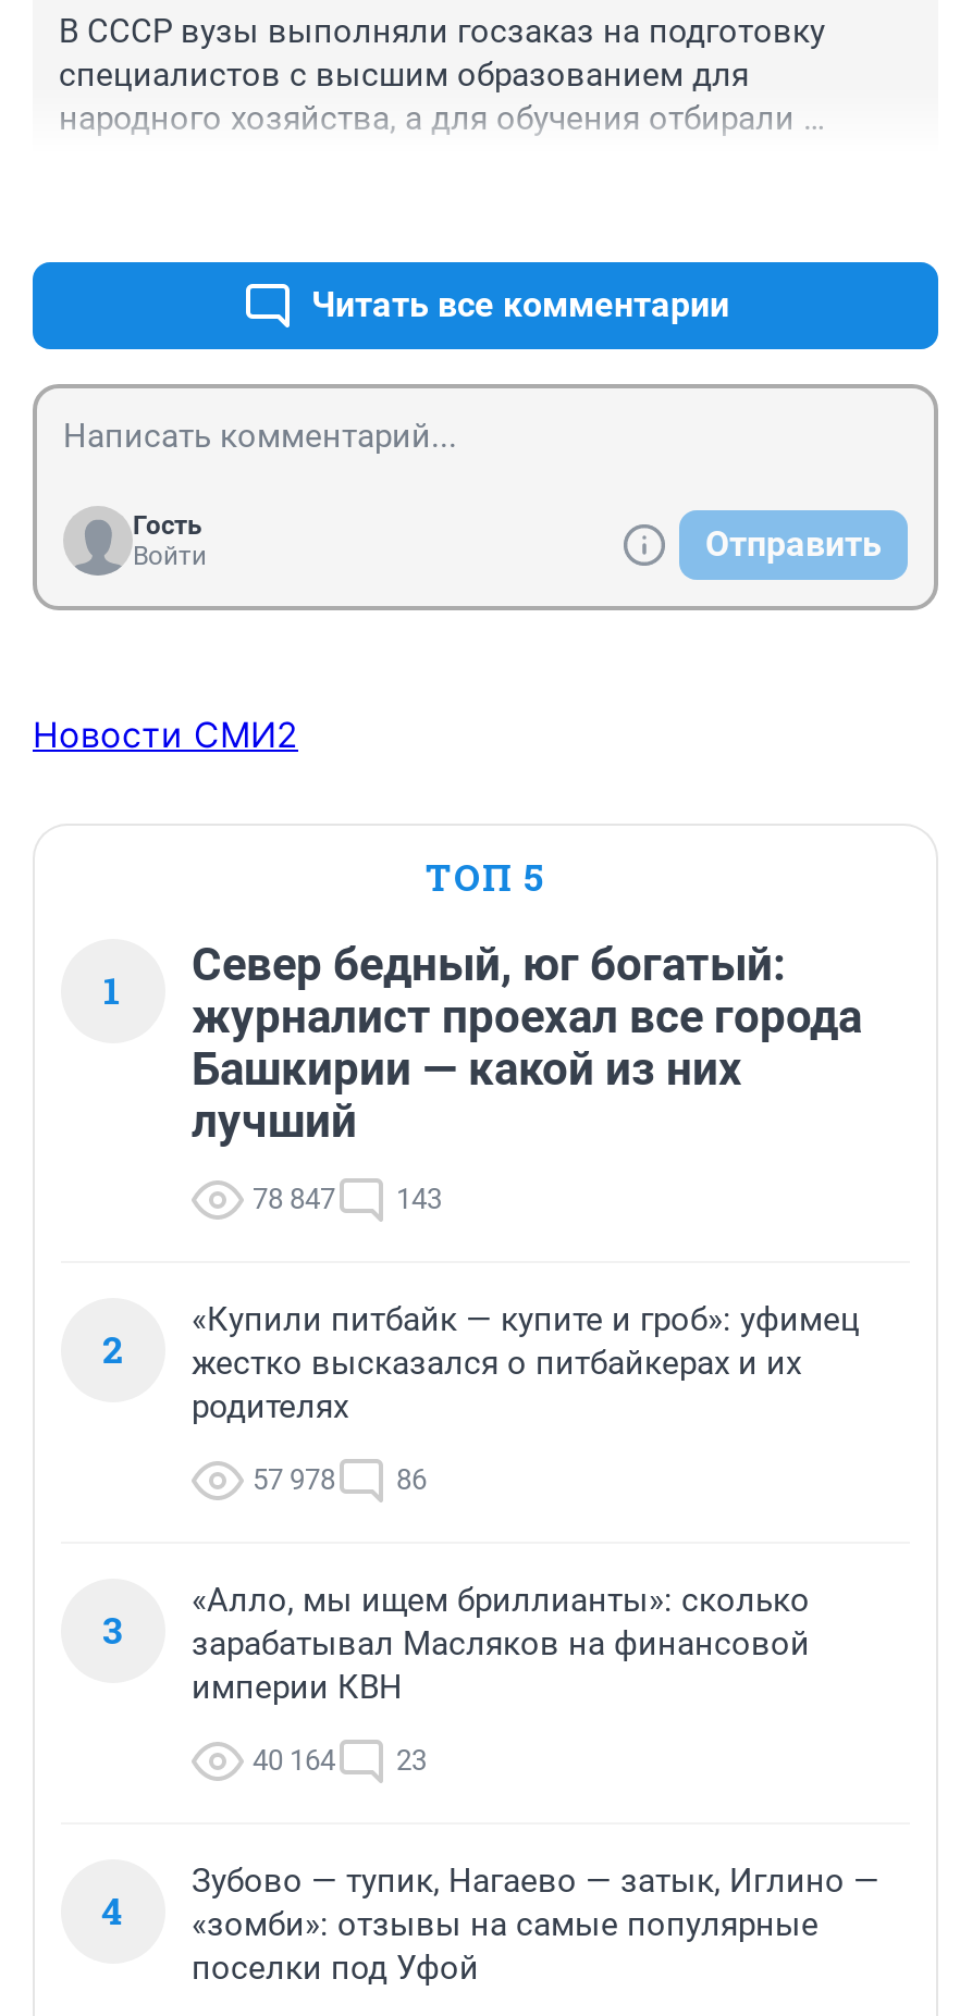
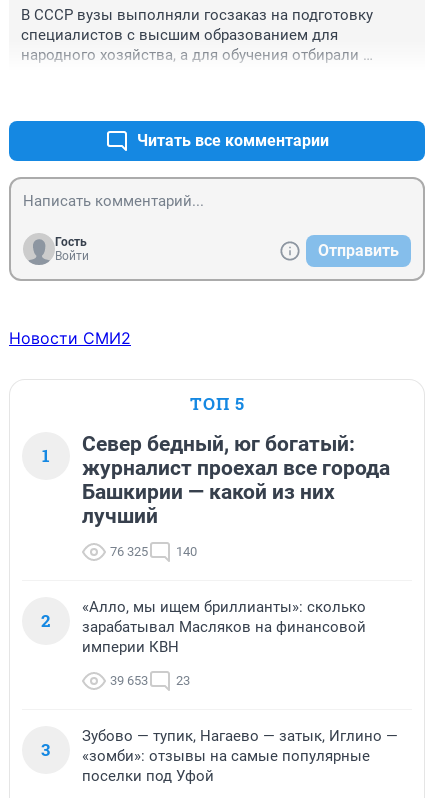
- 78 847
+ 76 325

- 143
+ 140

- «Купили питбайк — купите и гроб»: уфимец
- жестко высказался о питбайкерах и их
- родителях
- 57 978
- 86
- 3

- 40 164 23
+ 39 653 23

- 4 «зомби»: отзывы на самые популярные
+ 3 «зомби»: отзывы на самые популярные
